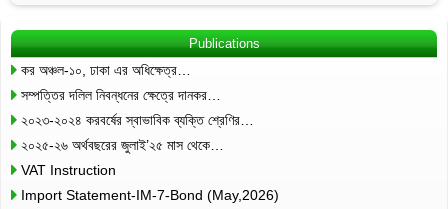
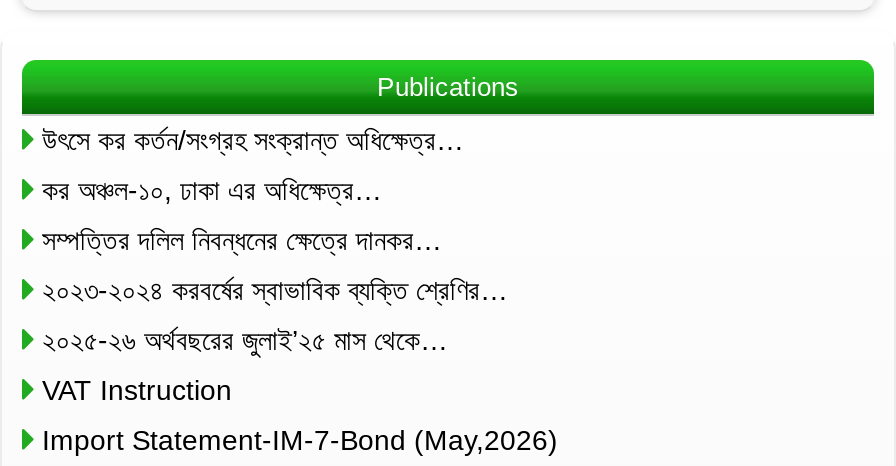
+ উৎসে কর কর্তন/সংগ্রহ সংক্রান্ত অধিক্ষেত্র…
